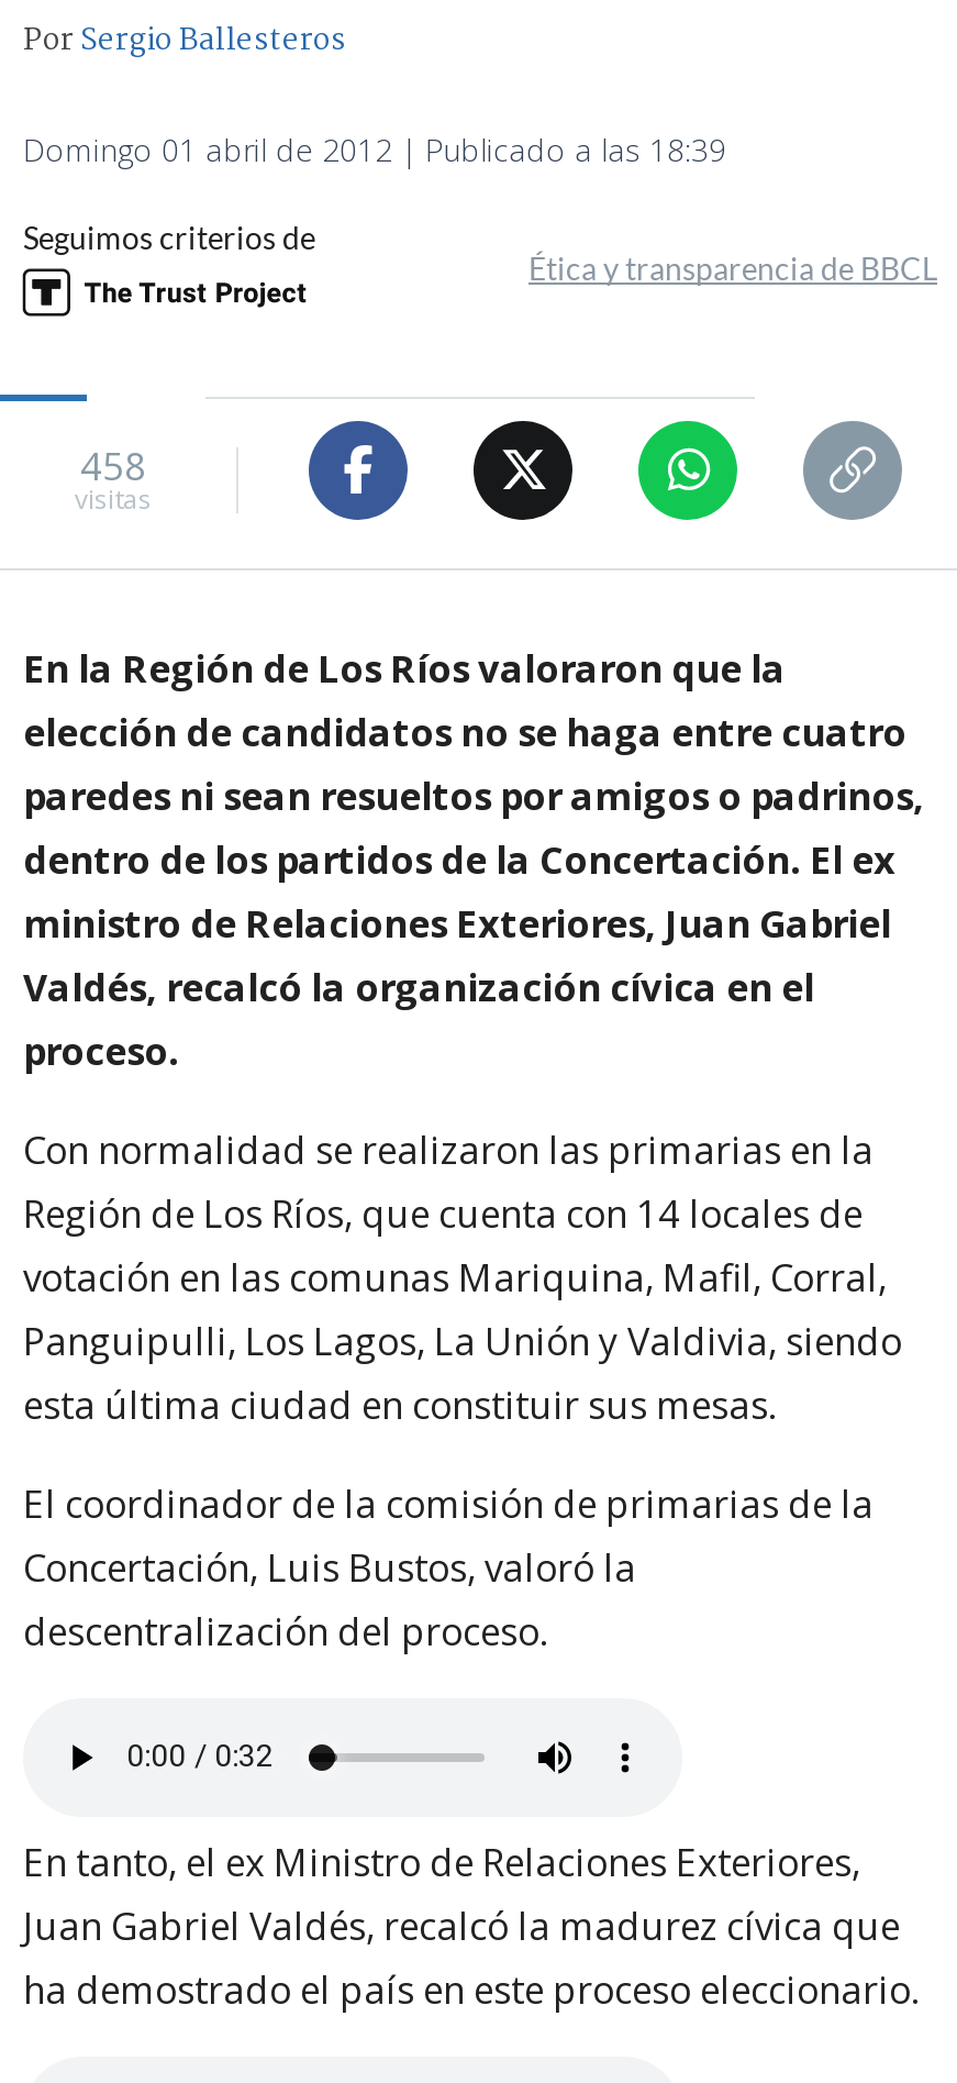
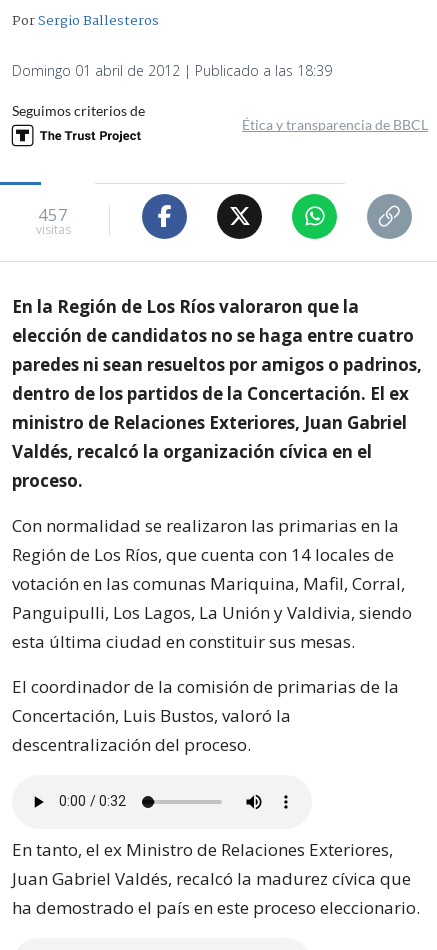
- 458
+ 457
